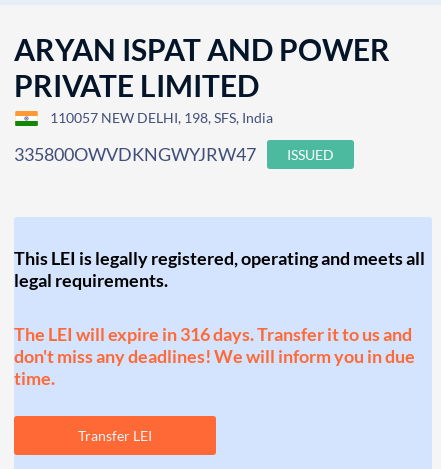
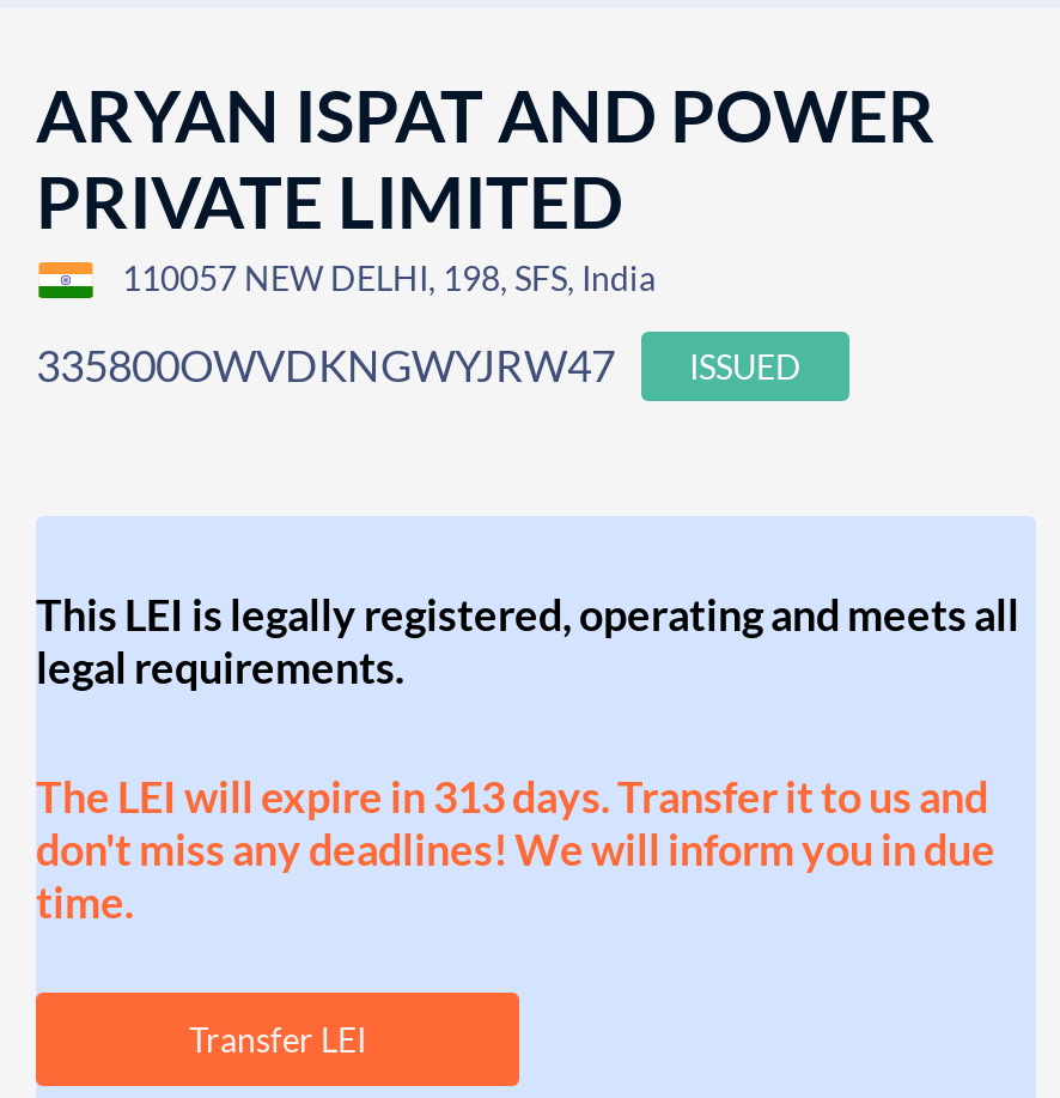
- The LEI will expire in 316 days. Transfer it to us and
+ The LEI will expire in 313 days. Transfer it to us and
